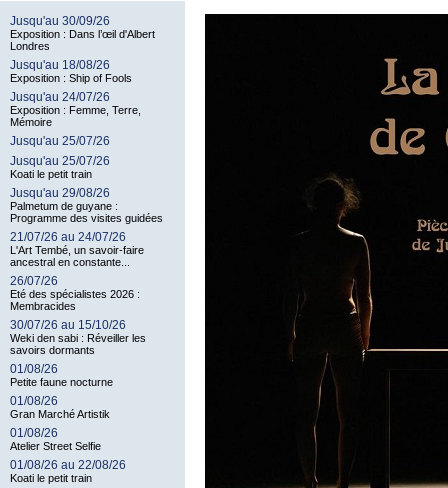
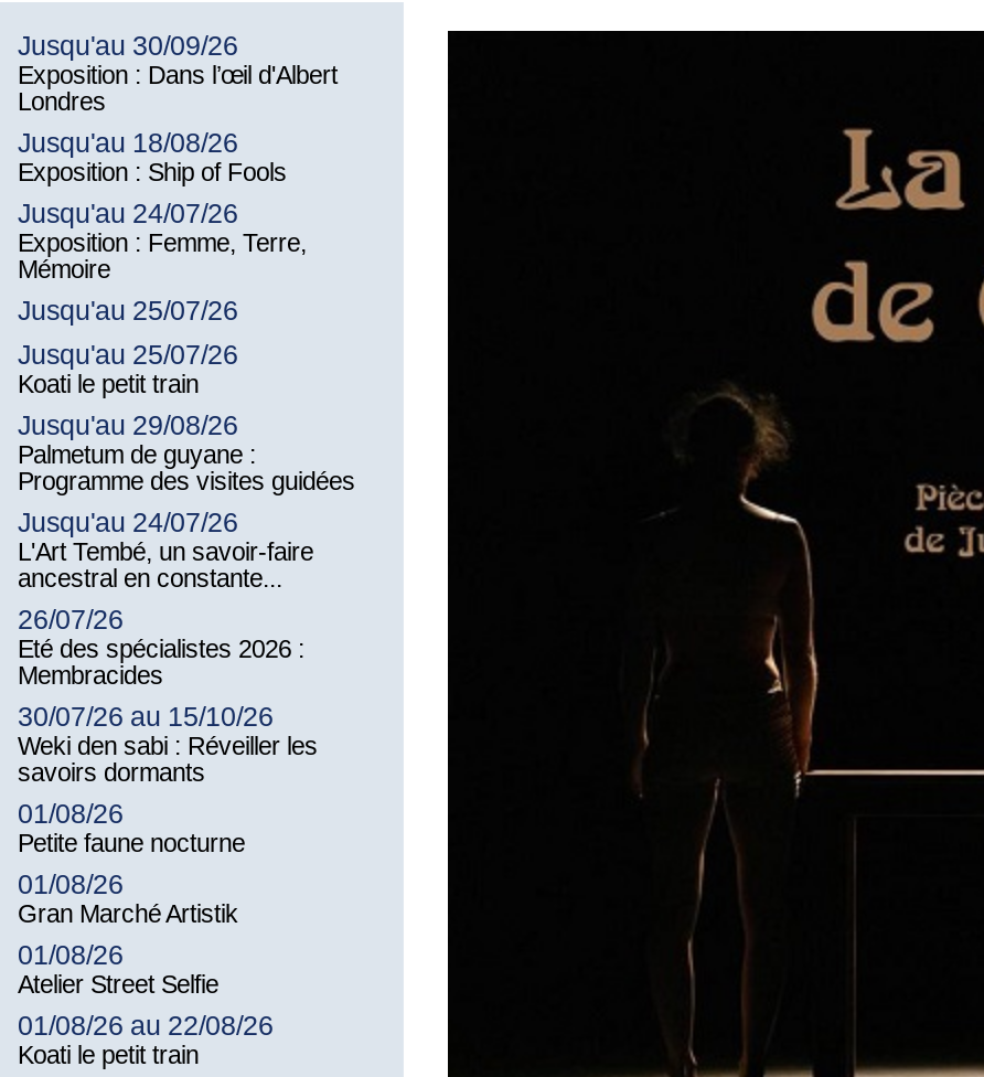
- 21/07/26 au 24/07/26
+ Jusqu'au 24/07/26
